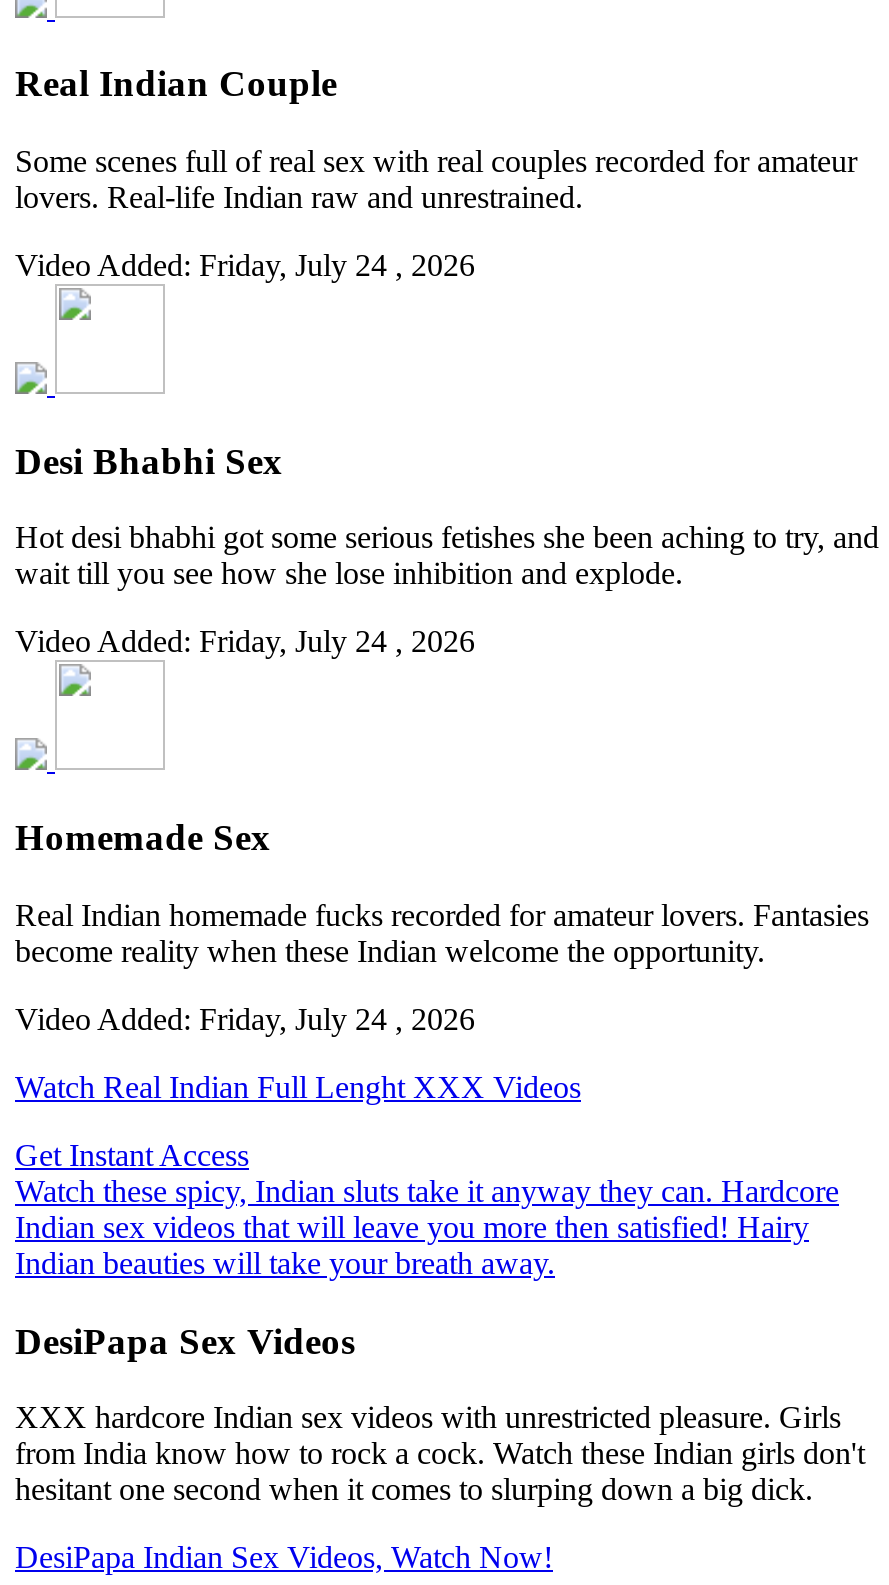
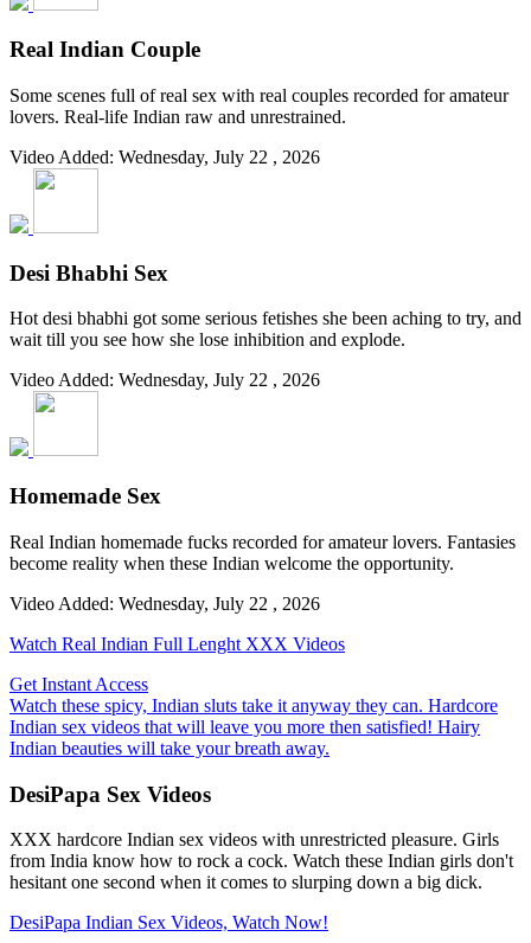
- Video Added: Friday, July 24 , 2026
+ Video Added: Wednesday, July 22 , 2026

- Video Added: Friday, July 24 , 2026
+ Video Added: Wednesday, July 22 , 2026

- Video Added: Friday, July 24 , 2026
+ Video Added: Wednesday, July 22 , 2026
